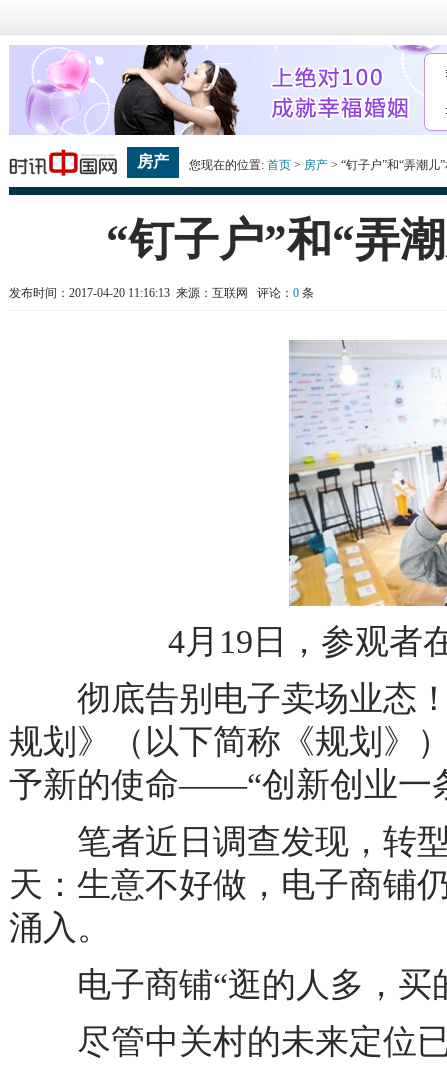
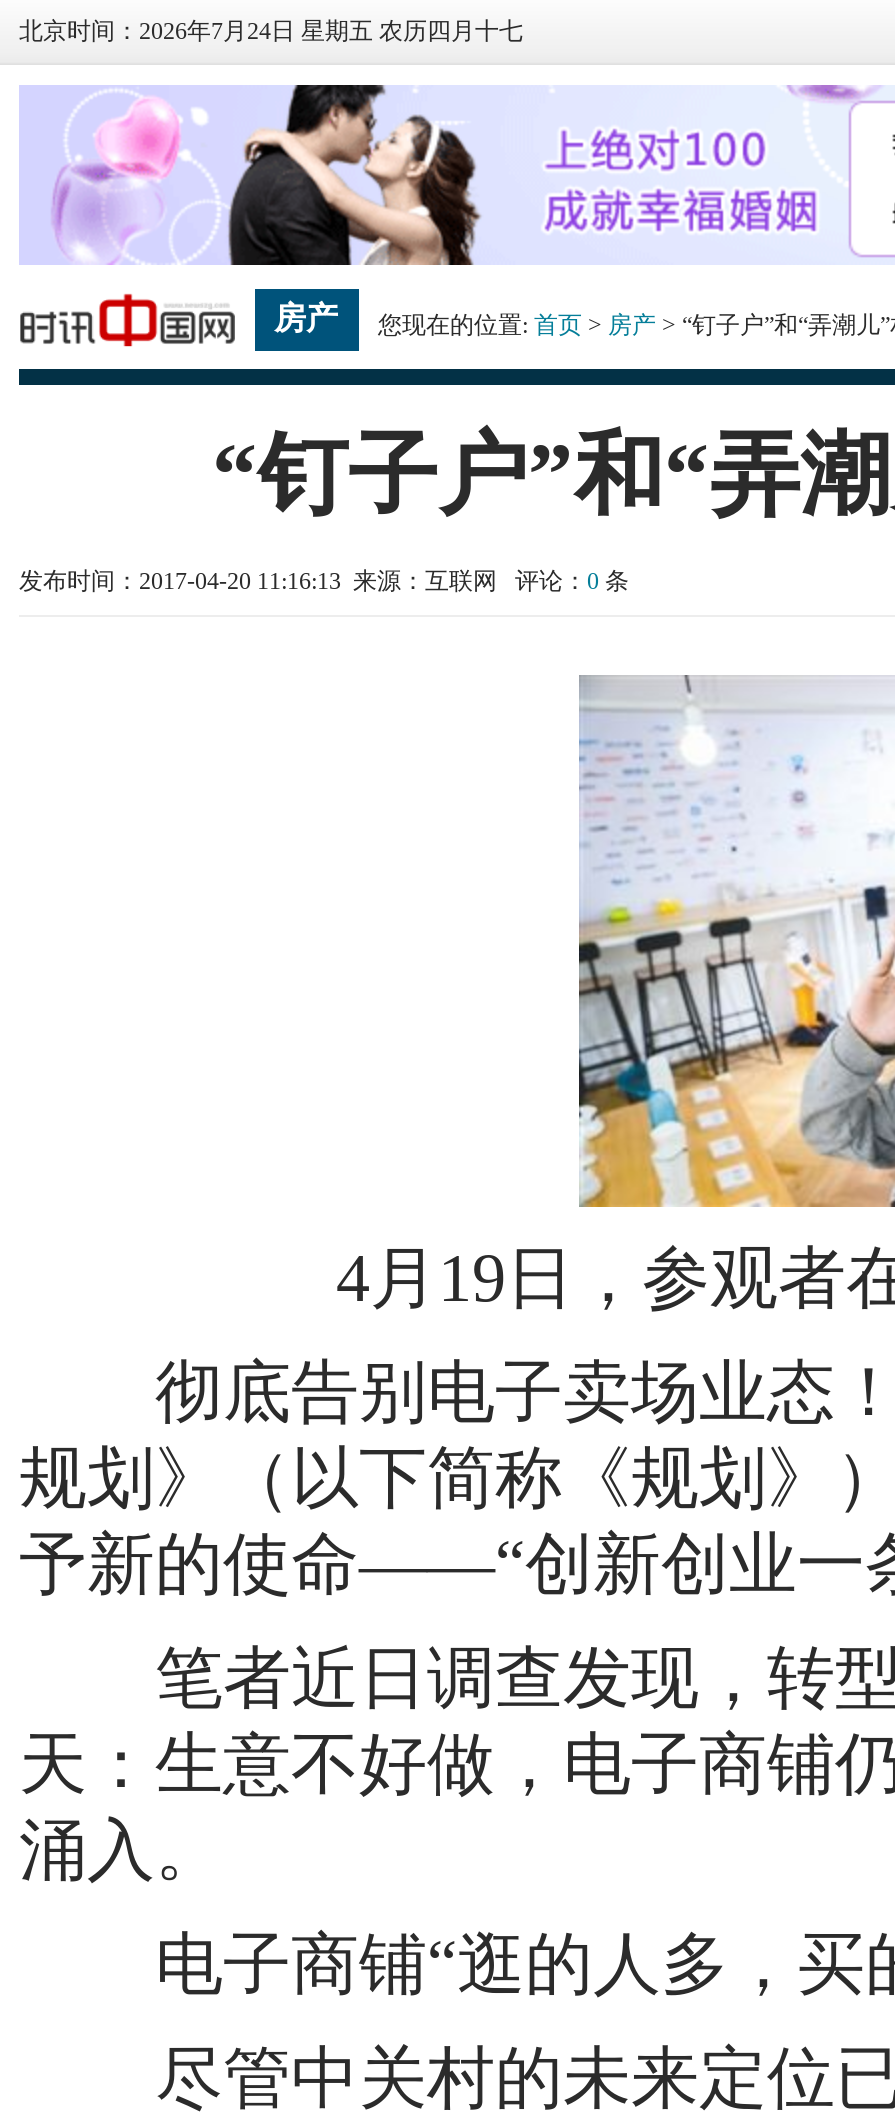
+ 北京时间：2026年7月24日 星期五 农历四月十七
